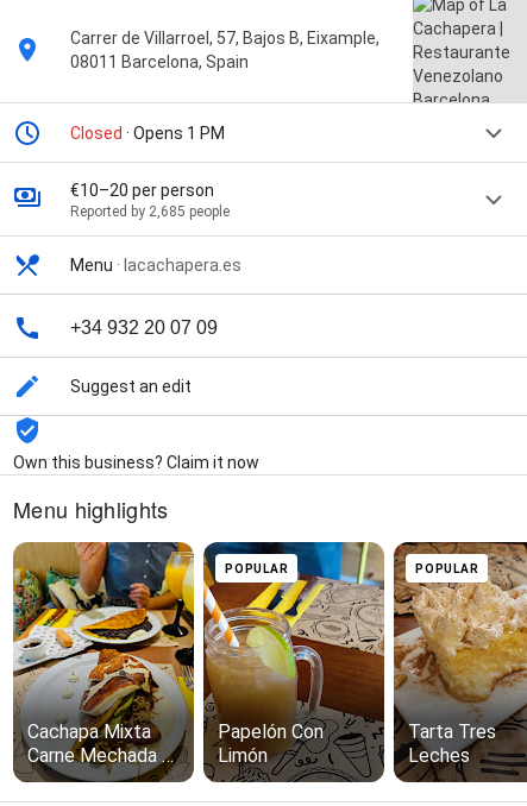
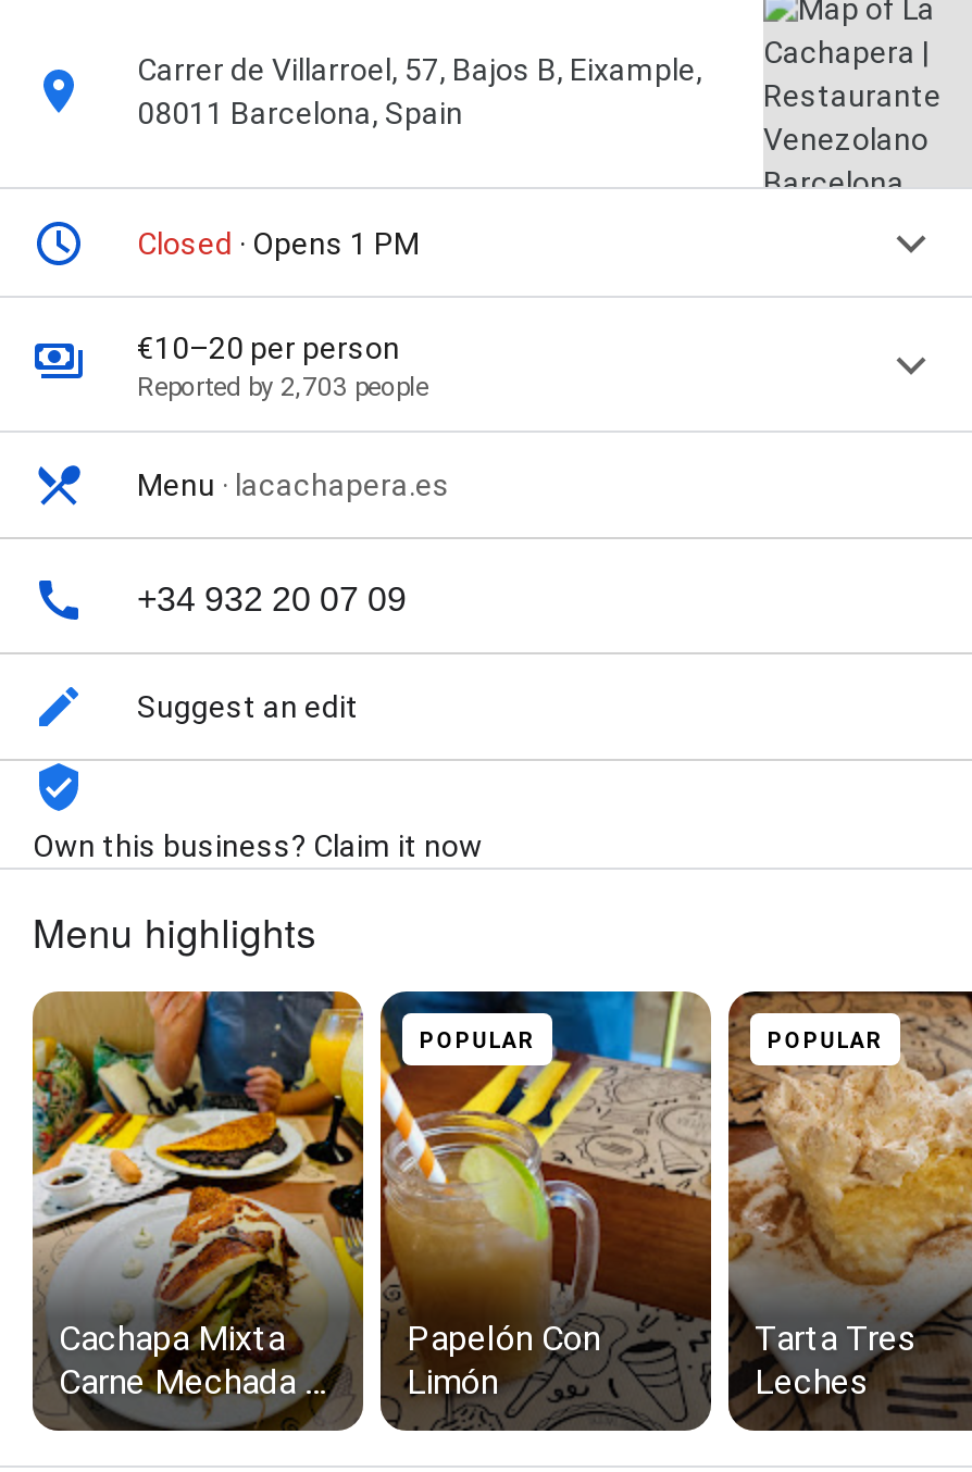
- Reported by 2,685 people
+ Reported by 2,703 people
